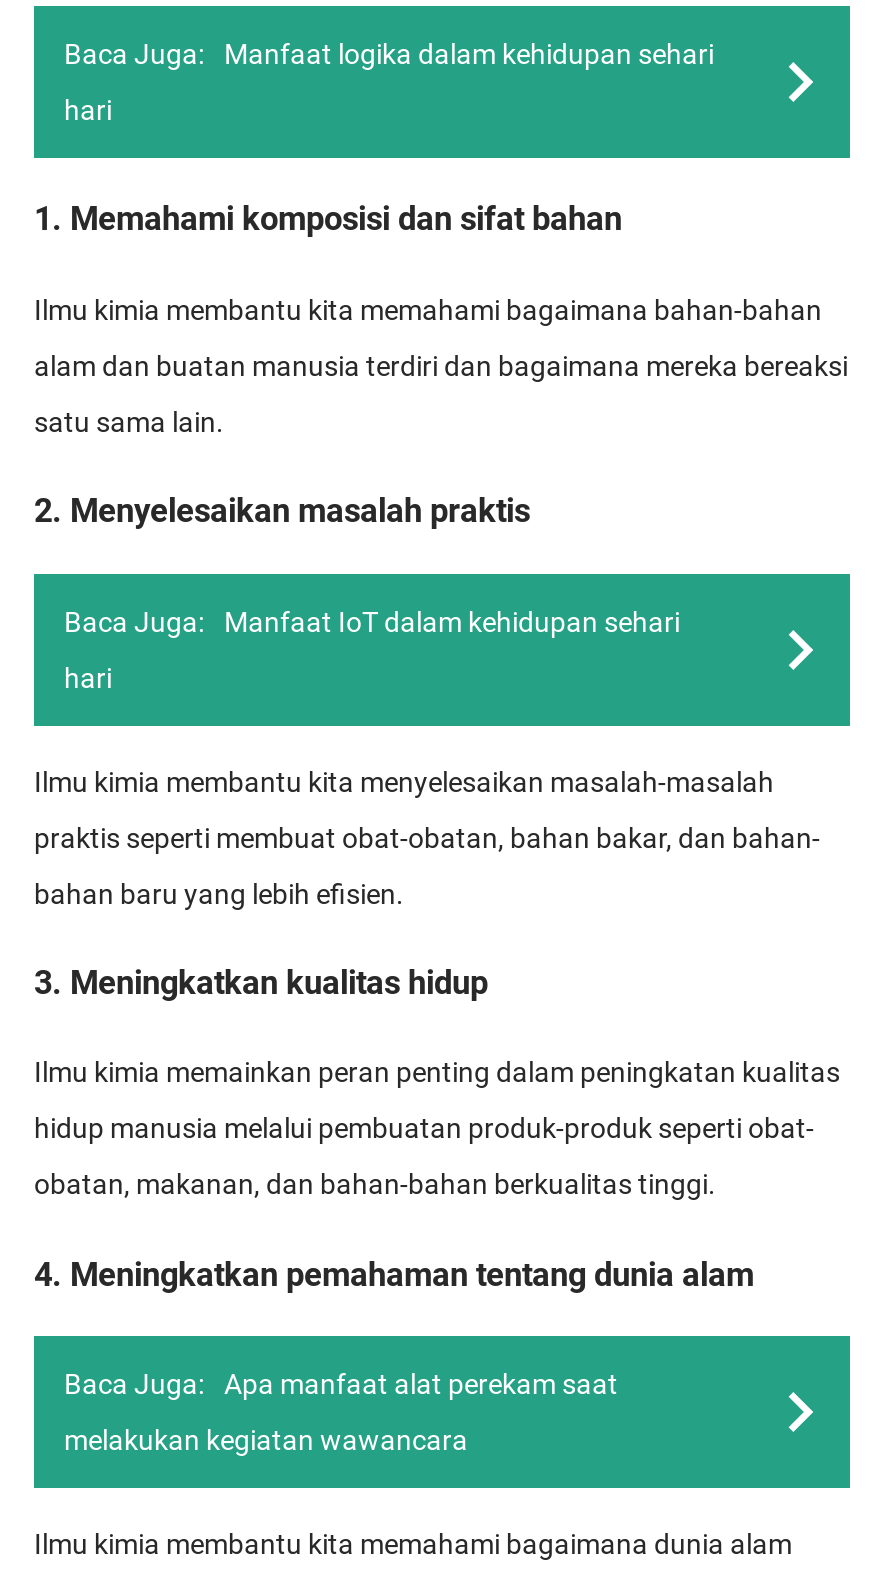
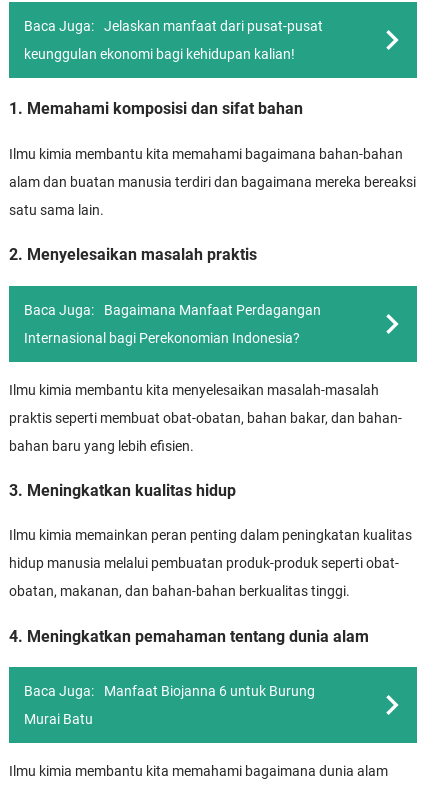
- Manfaat logika dalam kehidupan sehari
+ Jelaskan manfaat dari pusat-pusat

- hari
+ keunggulan ekonomi bagi kehidupan kalian!

- Manfaat IoT dalam kehidupan sehari
+ Bagaimana Manfaat Perdagangan

- hari
+ Internasional bagi Perekonomian Indonesia?

- Apa manfaat alat perekam saat
+ Manfaat Biojanna 6 untuk Burung

- melakukan kegiatan wawancara
+ Murai Batu
